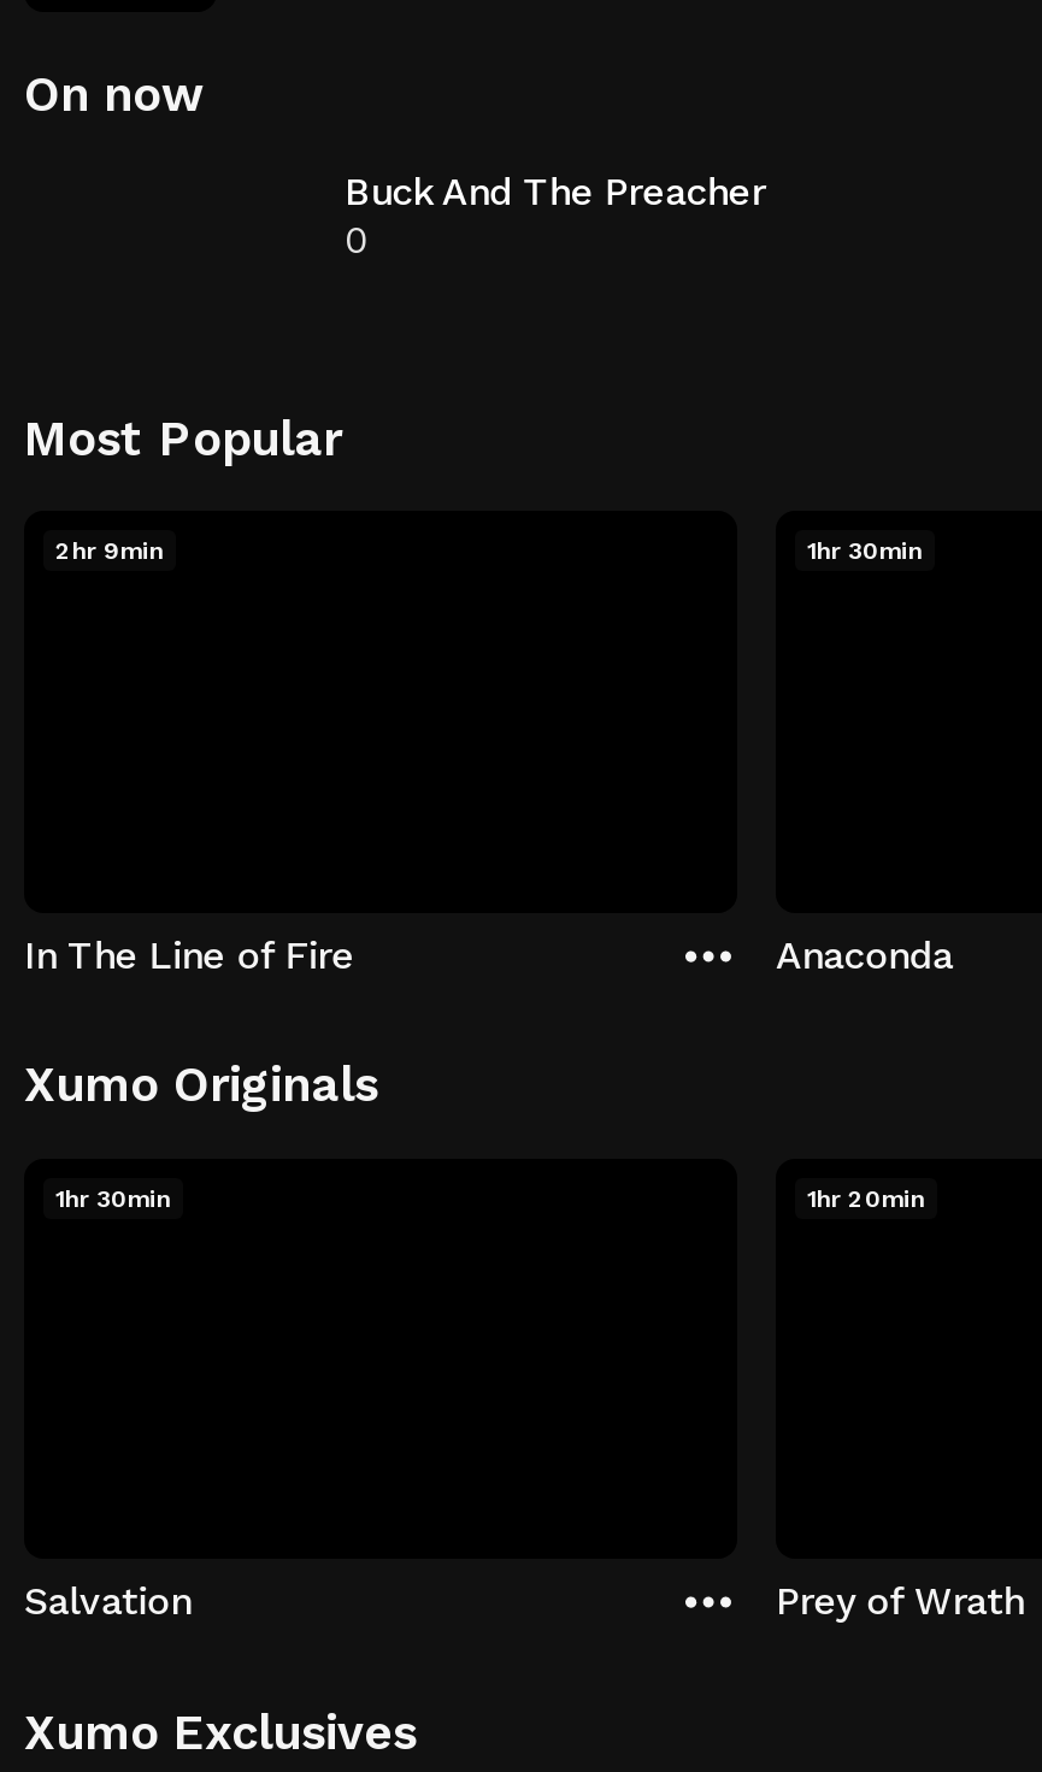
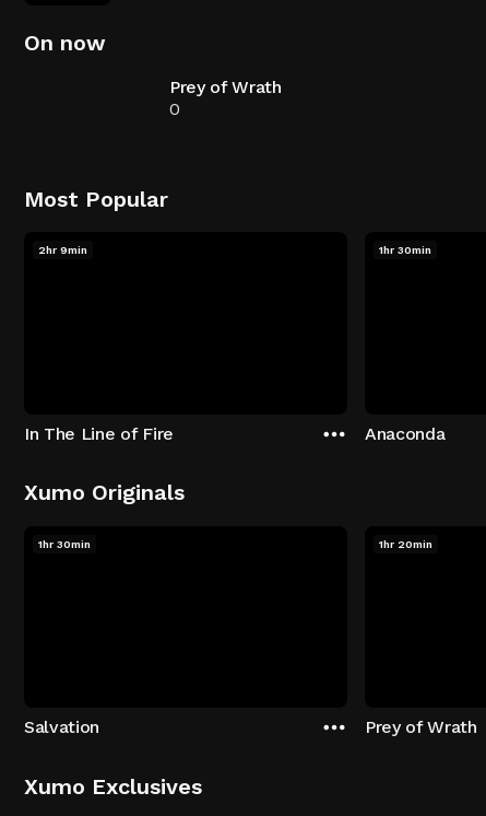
- Buck And The Preacher
+ Prey of Wrath
